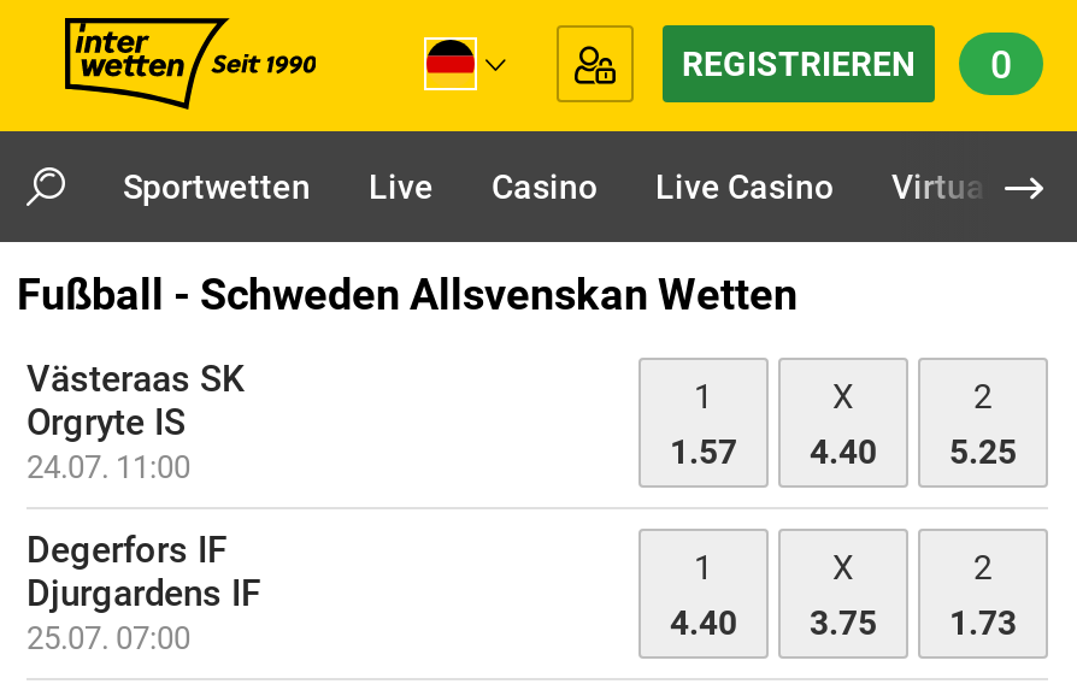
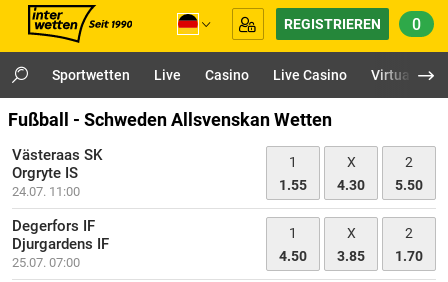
- 1.57
+ 1.55

- 4.40
+ 4.30

- 5.25
+ 5.50

- 4.40
+ 4.50

- 3.75
+ 3.85

- 1.73
+ 1.70
